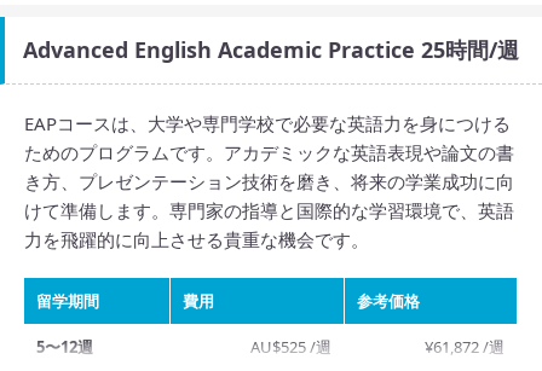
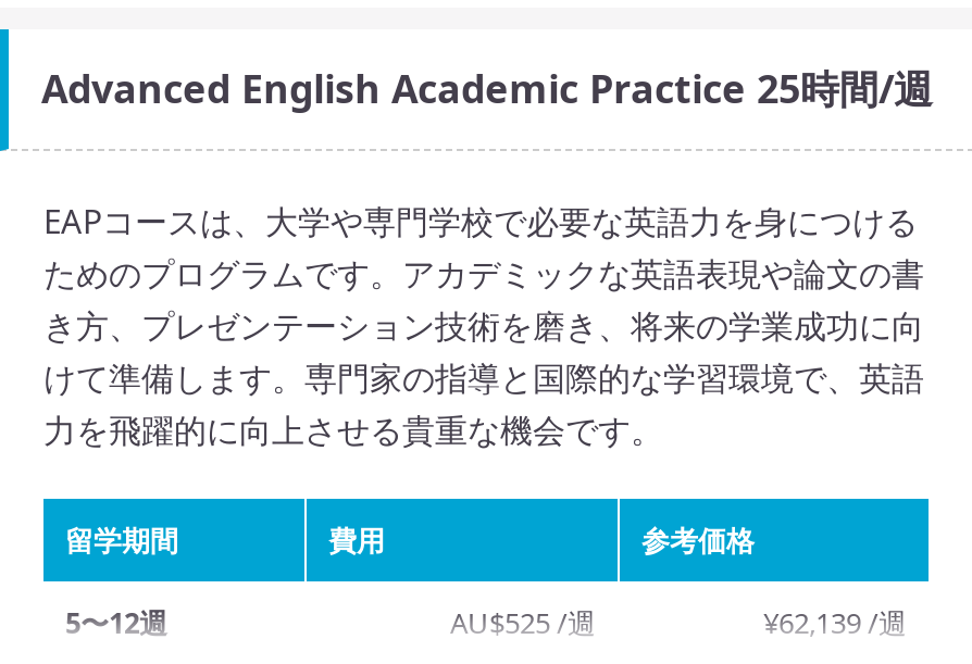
- ¥61,872 /週
+ ¥62,139 /週
